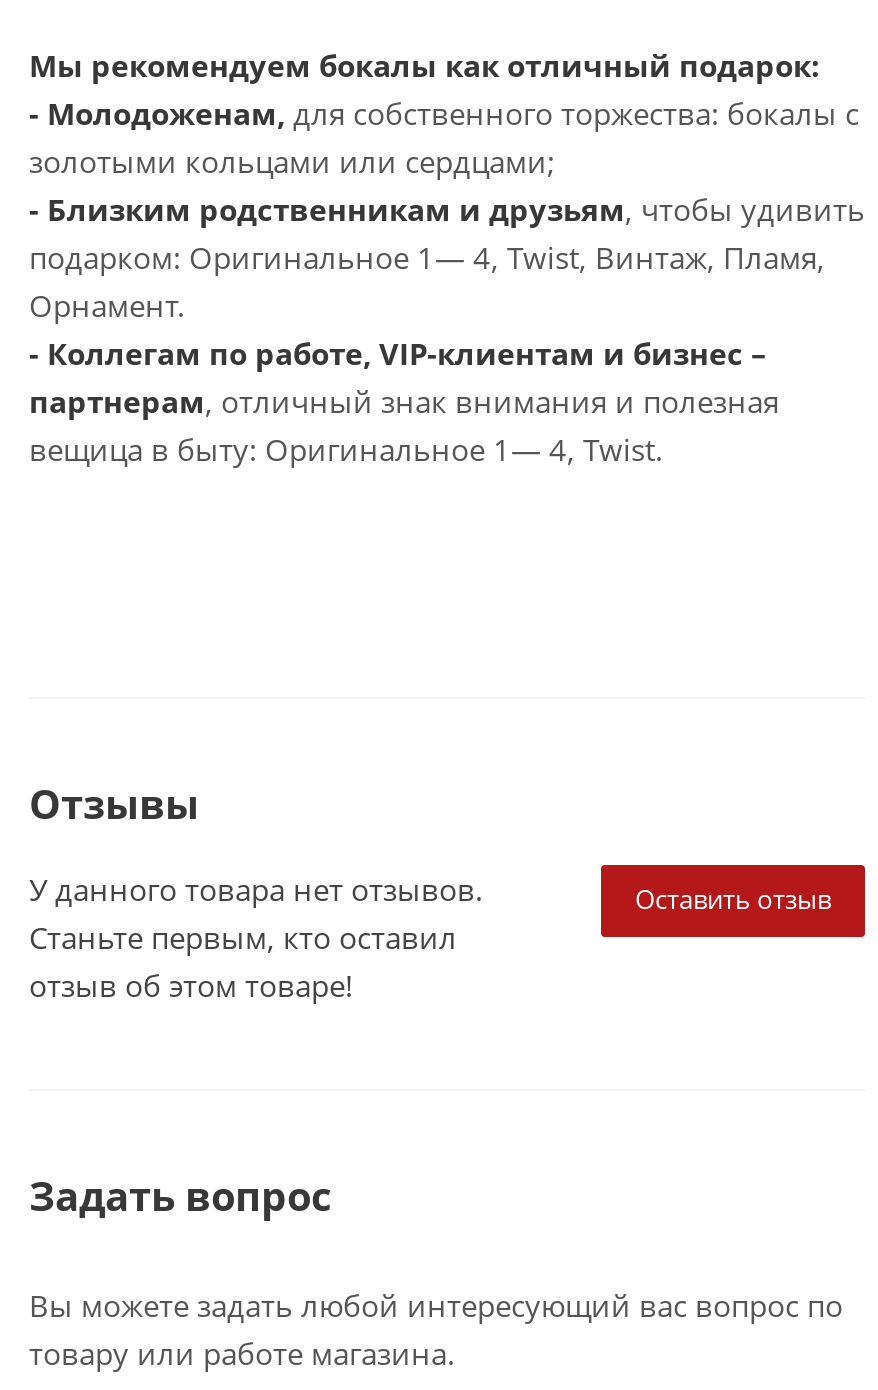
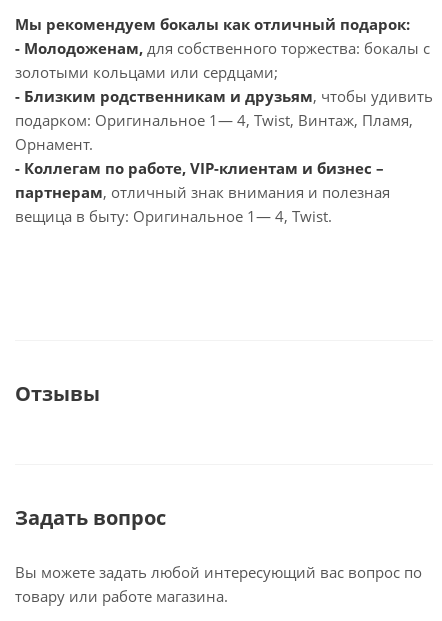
- Оставить отзыв
- У данного товара нет отзывов.
- Станьте первым, кто оставил
- отзыв об этом товаре!
